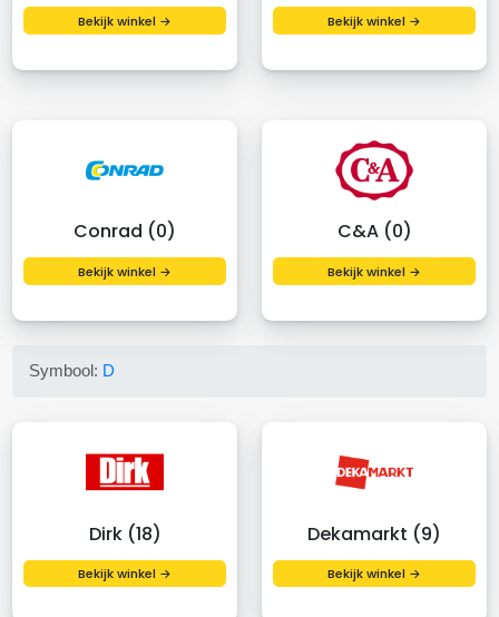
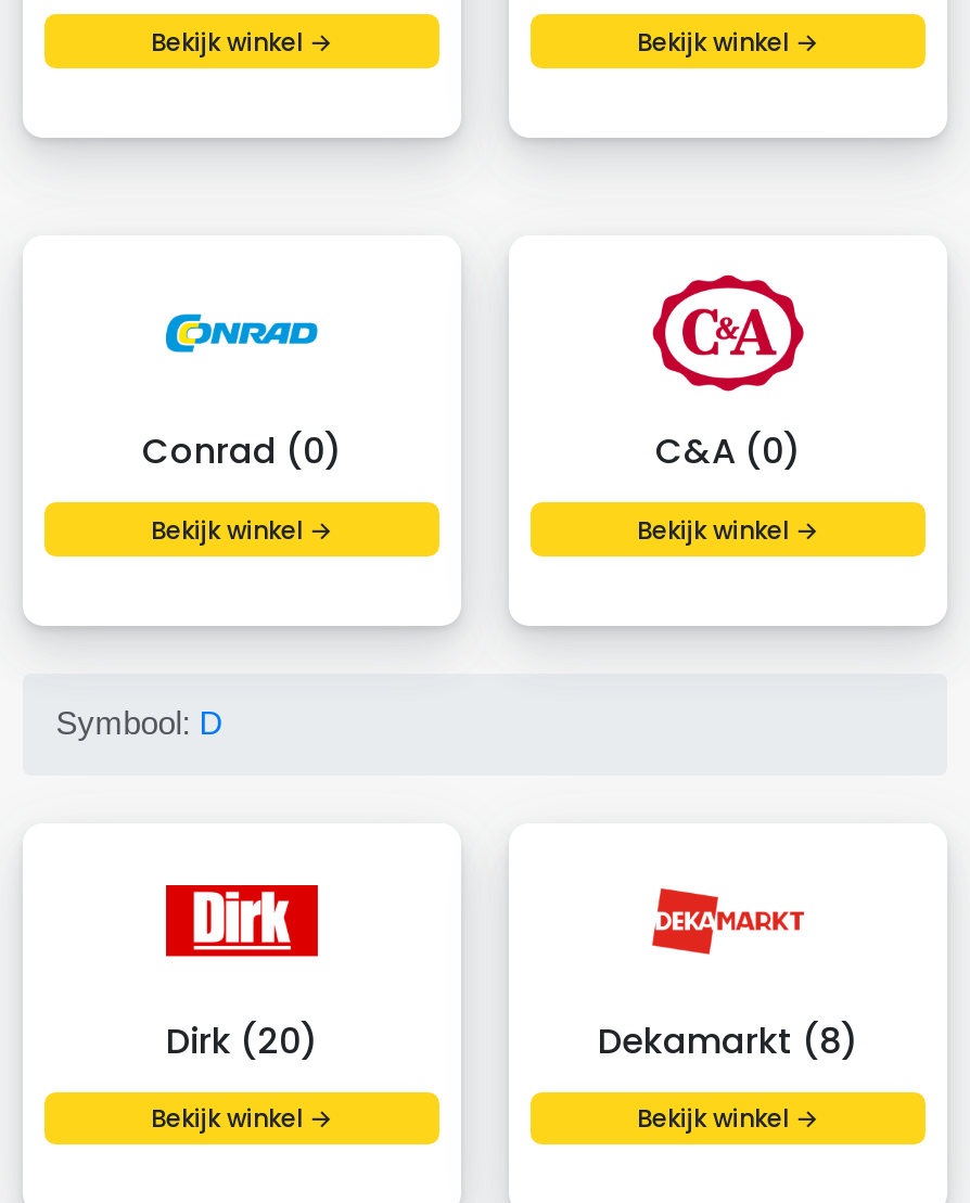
- Dirk (18)
+ Dirk (20)

- Dekamarkt (9)
+ Dekamarkt (8)
